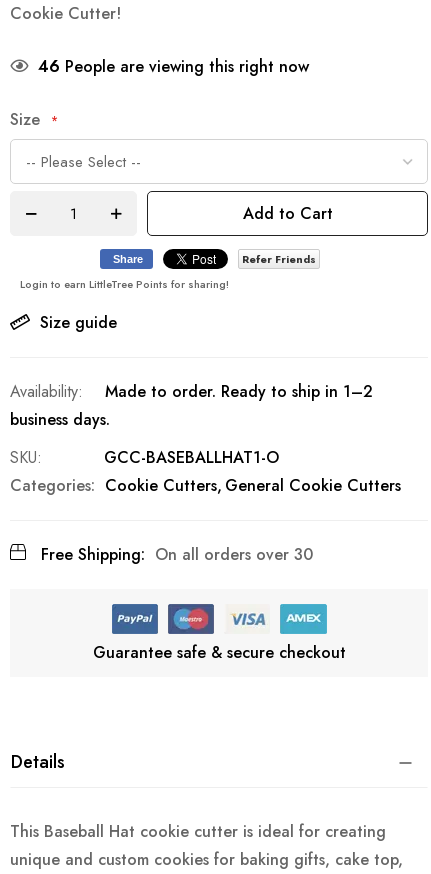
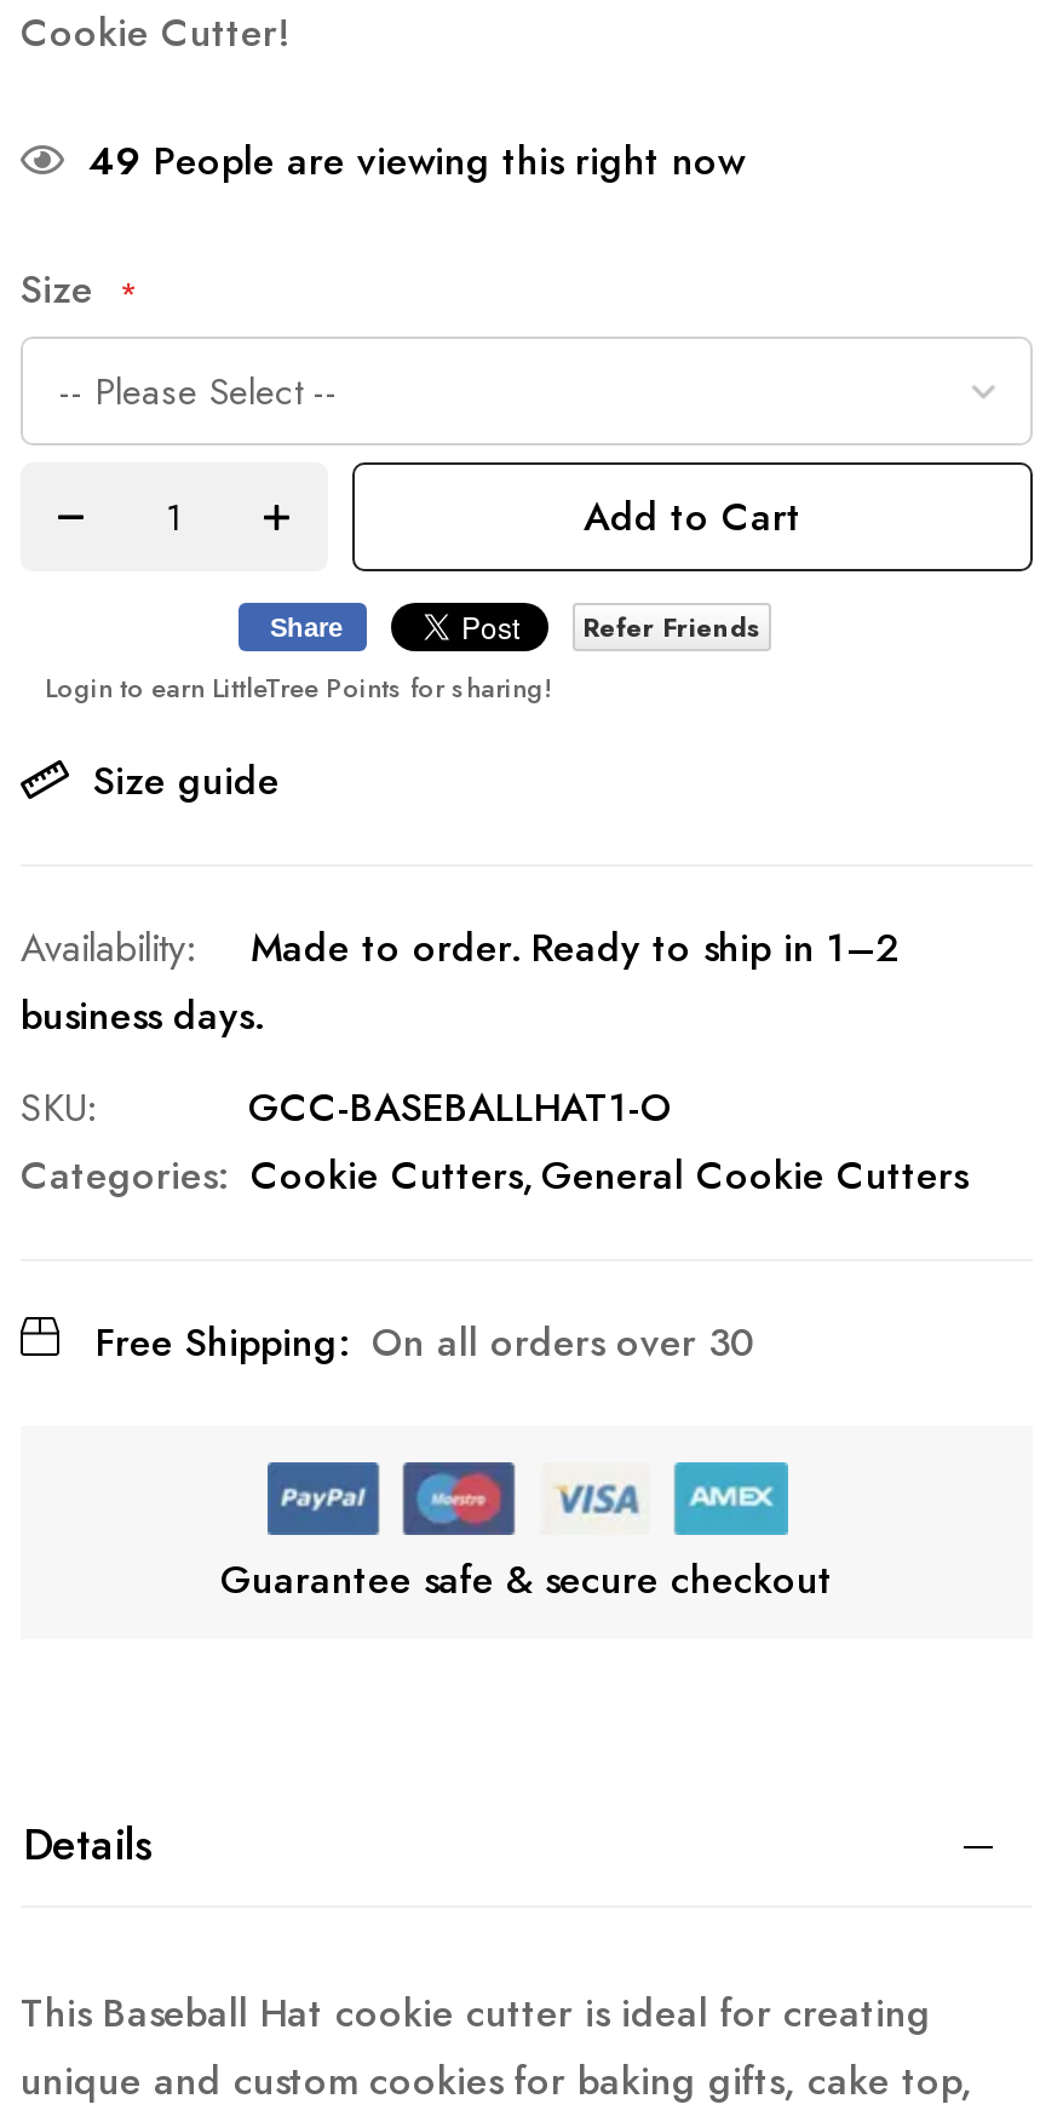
- 46 People are viewing this right now
+ 49 People are viewing this right now
